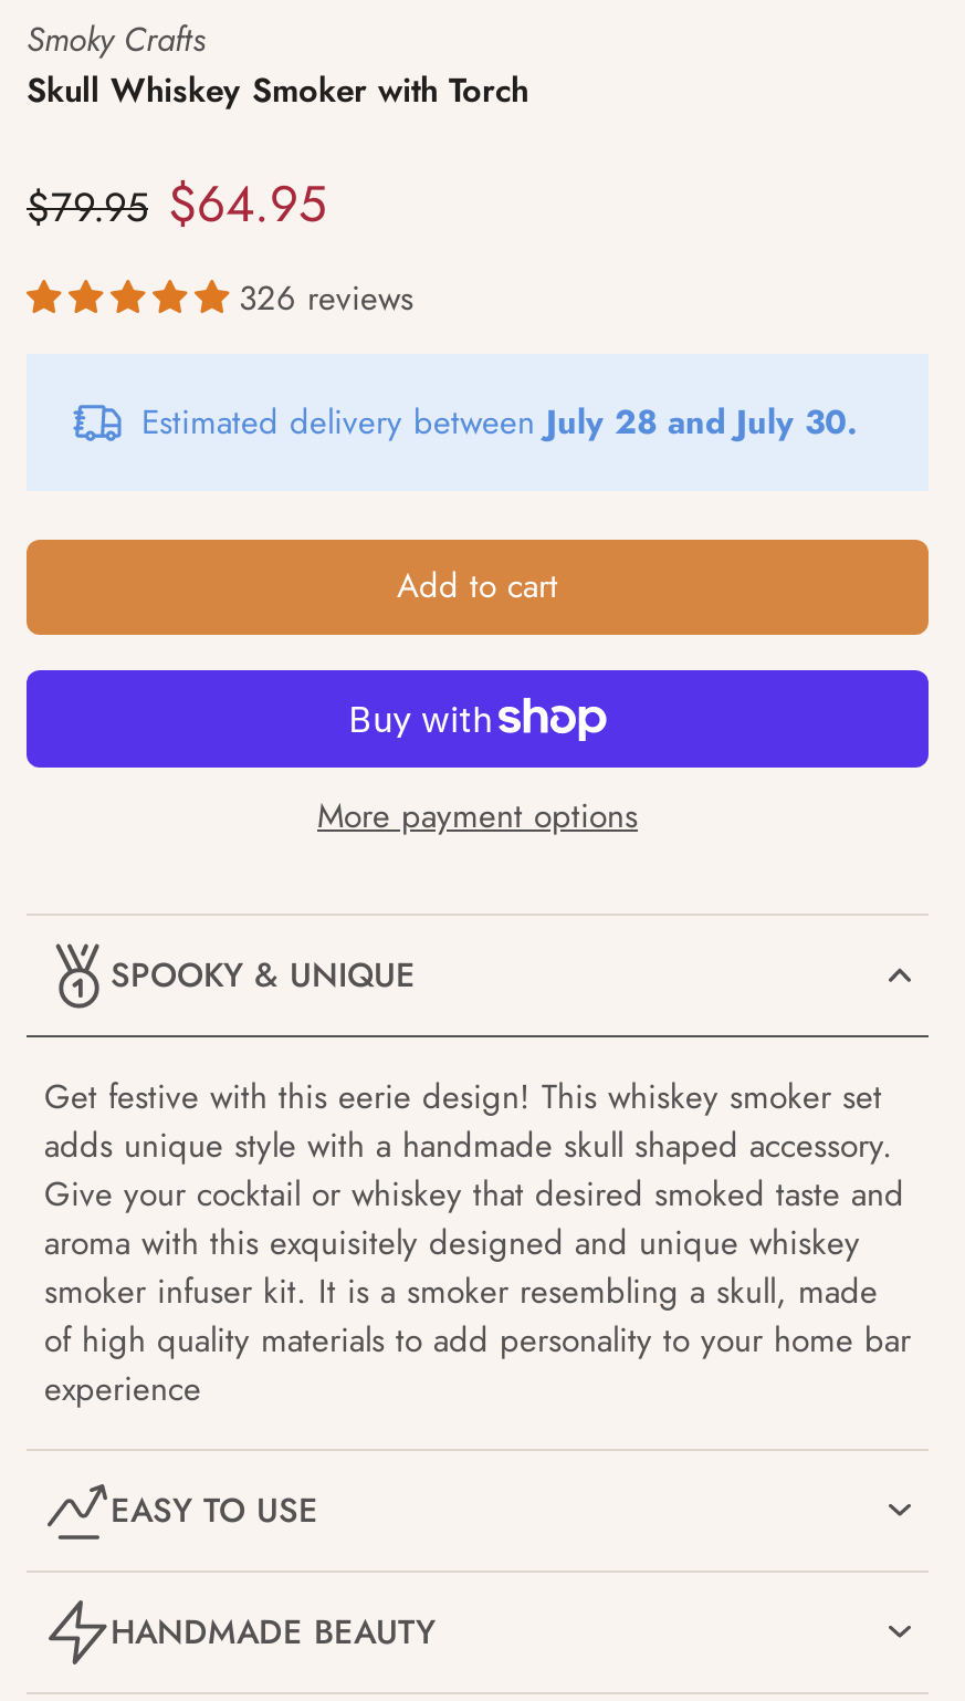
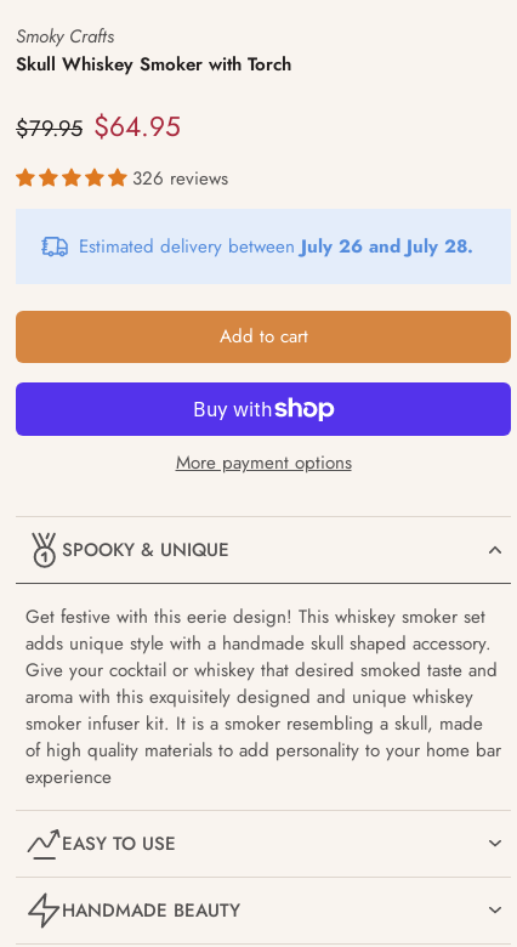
- Estimated delivery between July 28 and July 30.
+ Estimated delivery between July 26 and July 28.
